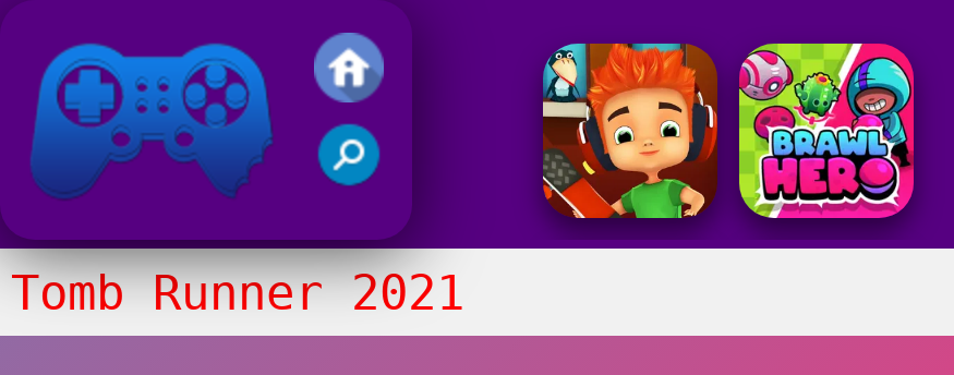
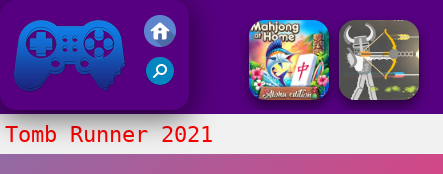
- [image]
+ [image]

- [image]
+ [image]
